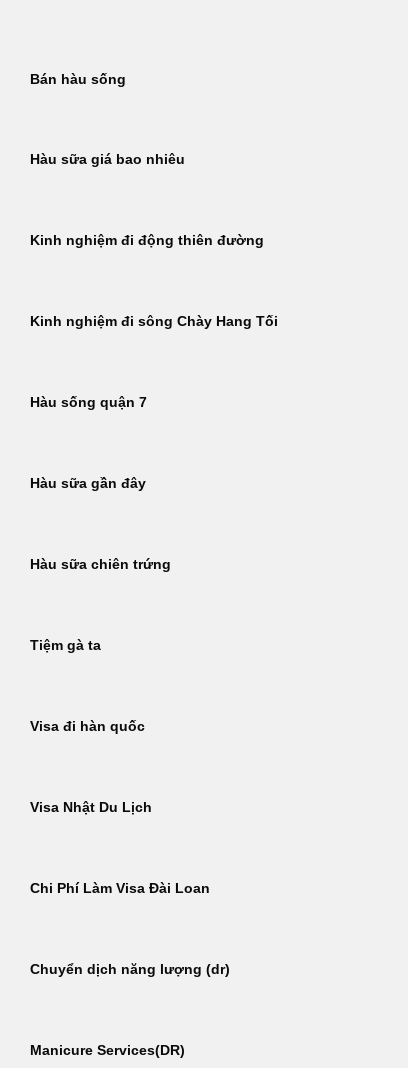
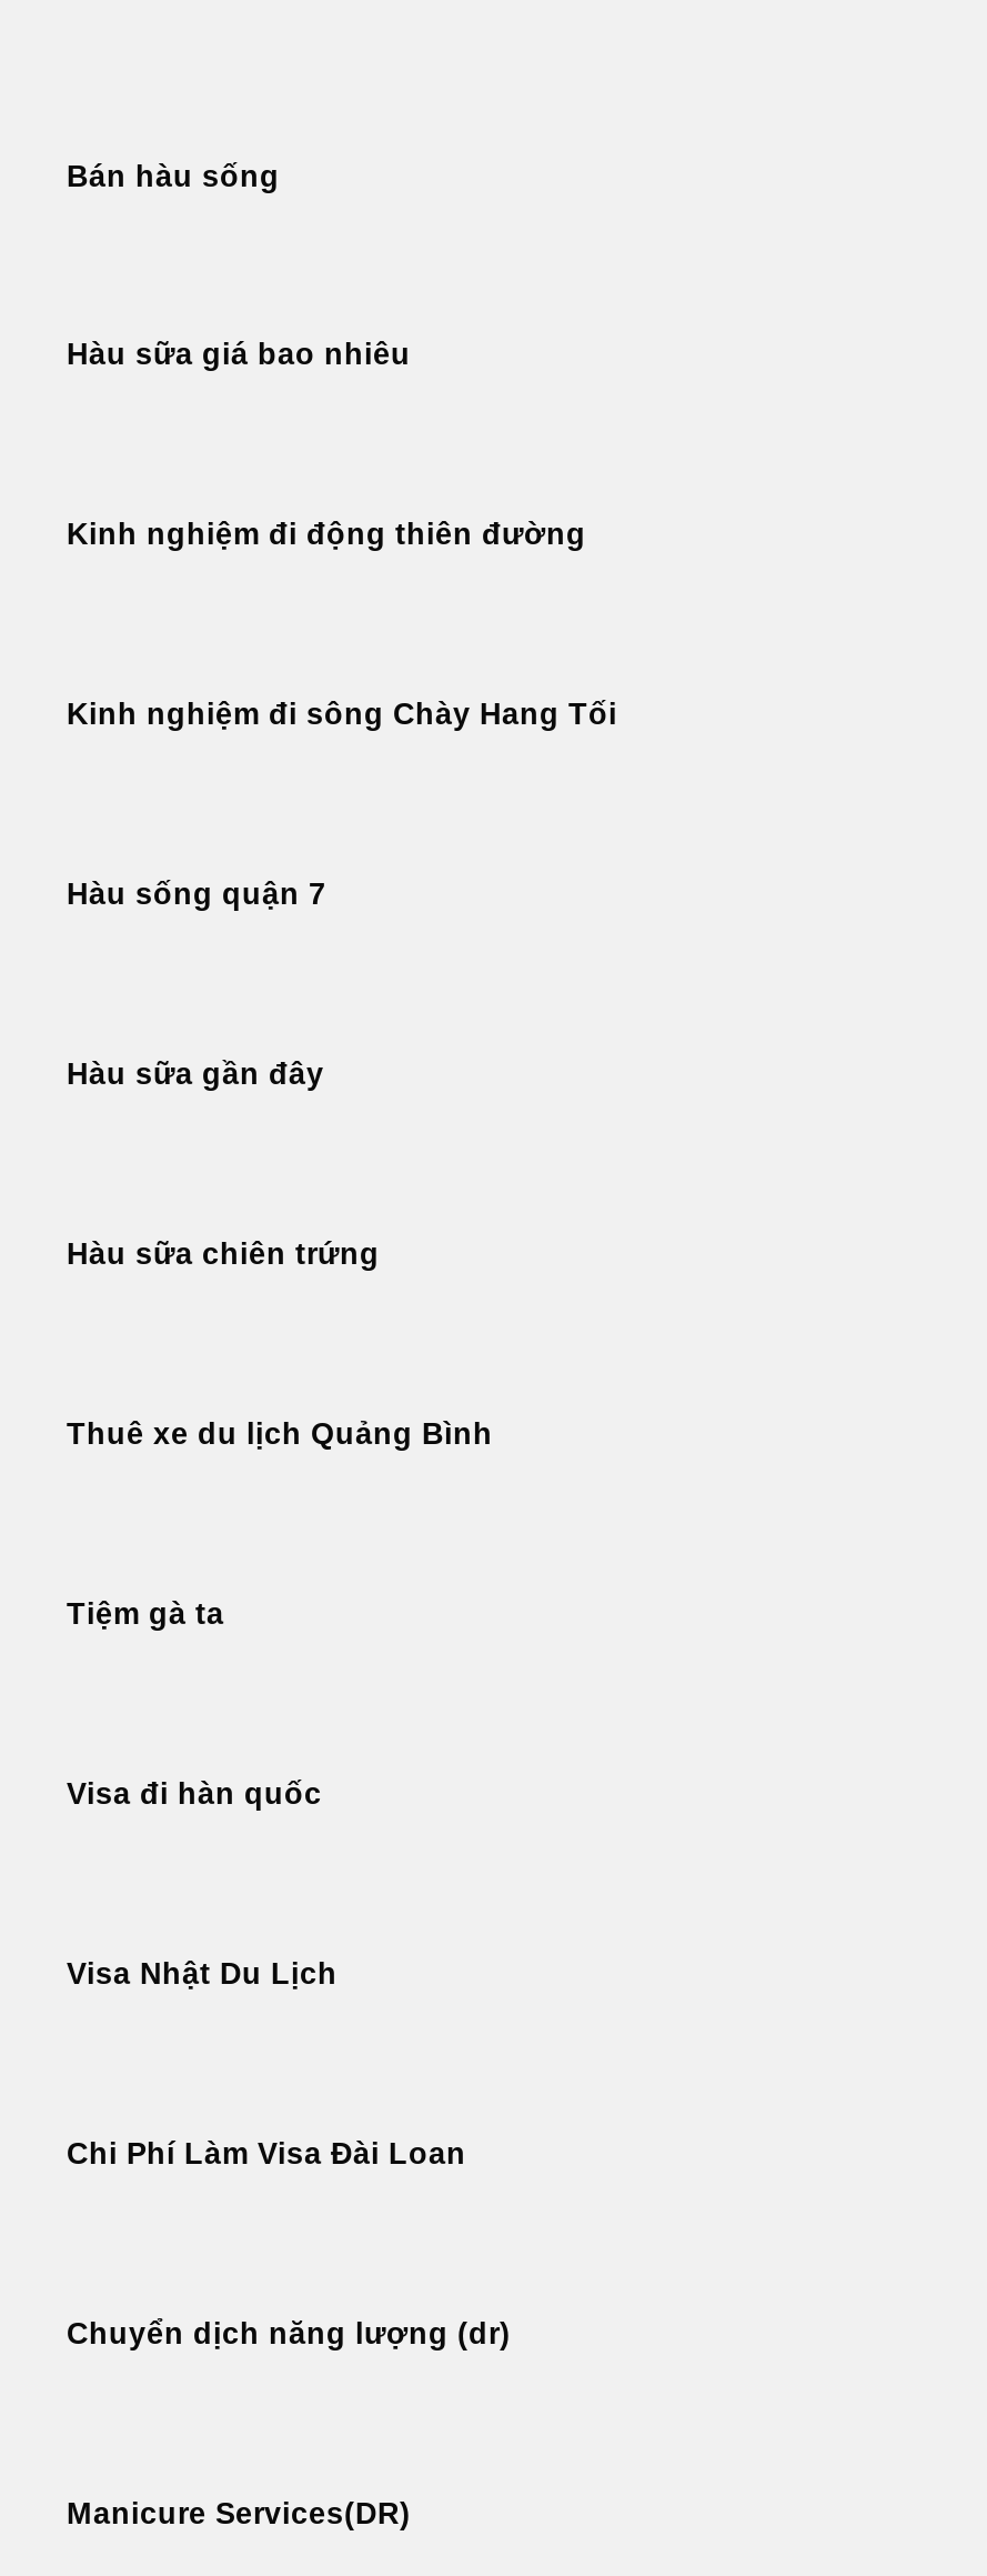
+ Thuê xe du lịch Quảng Bình
